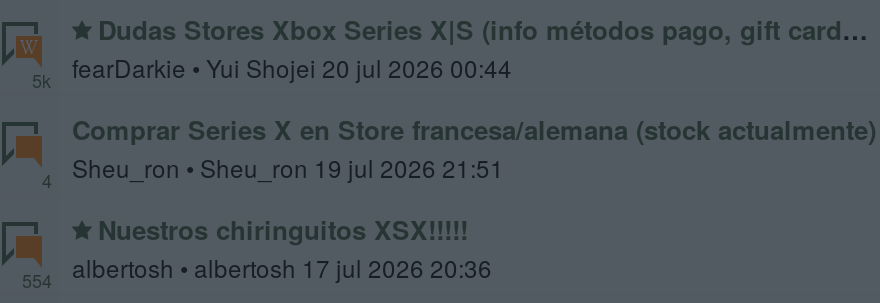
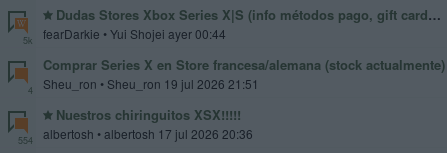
- fearDarkie • Yui Shojei 20 jul 2026 00:44
+ fearDarkie • Yui Shojei ayer 00:44
